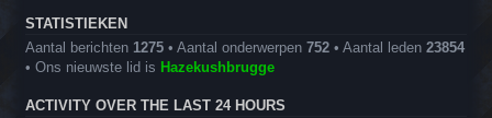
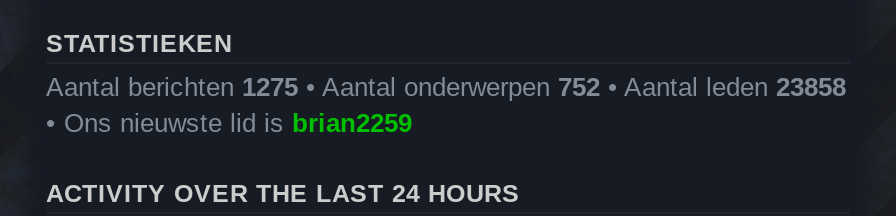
- Aantal berichten 1275 • Aantal onderwerpen 752 • Aantal leden 23854
+ Aantal berichten 1275 • Aantal onderwerpen 752 • Aantal leden 23858

- • Ons nieuwste lid is Hazekushbrugge
+ • Ons nieuwste lid is brian2259
